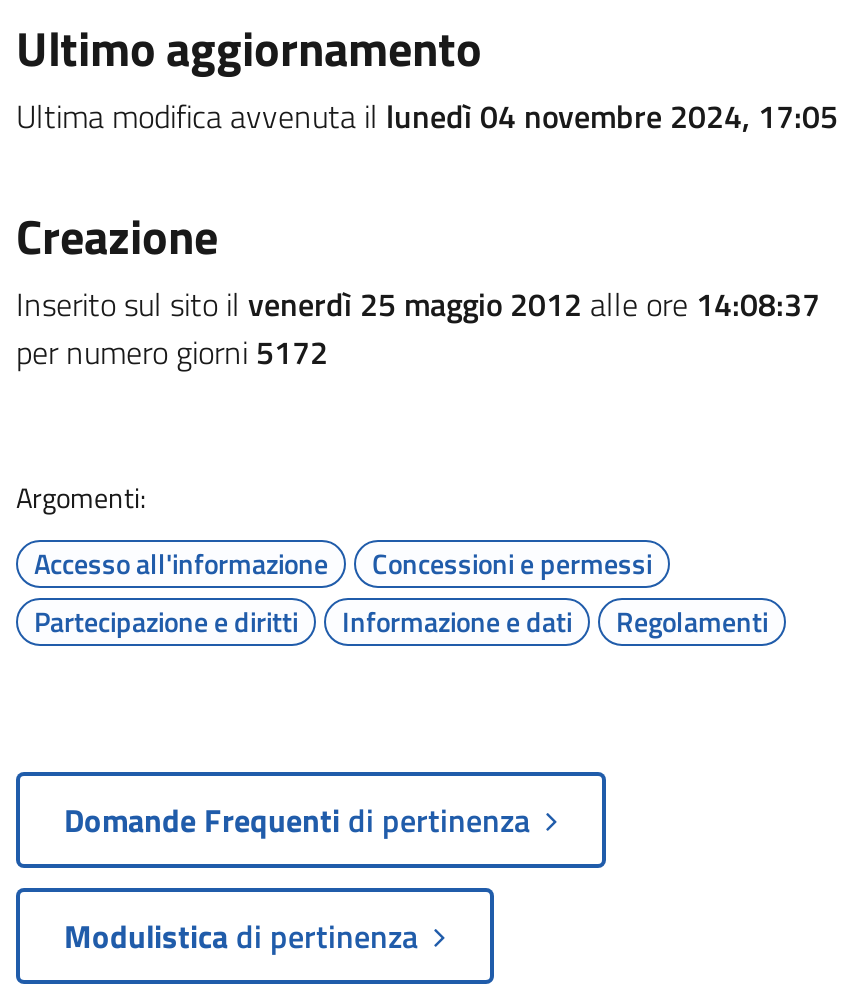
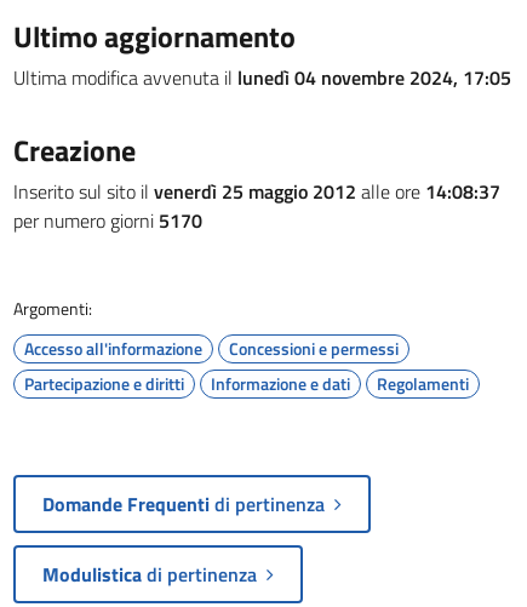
- per numero giorni 5172
+ per numero giorni 5170
